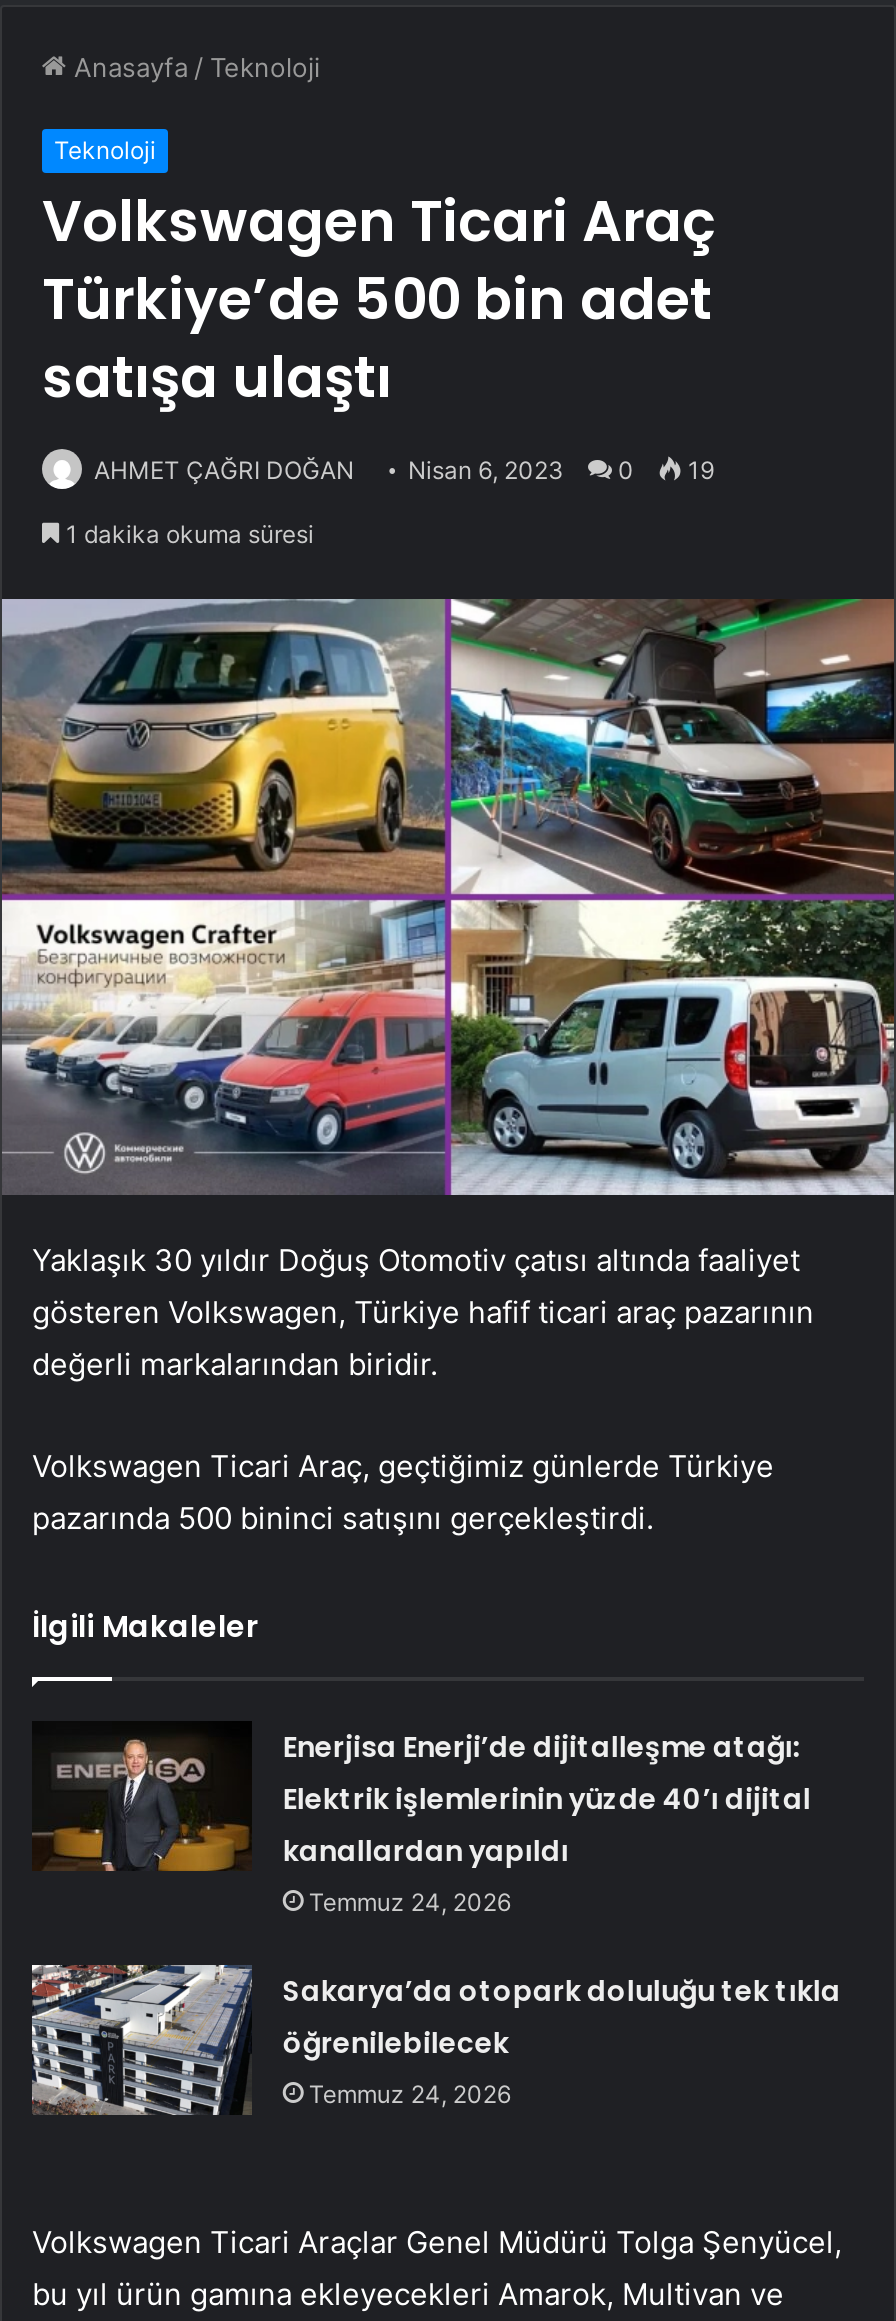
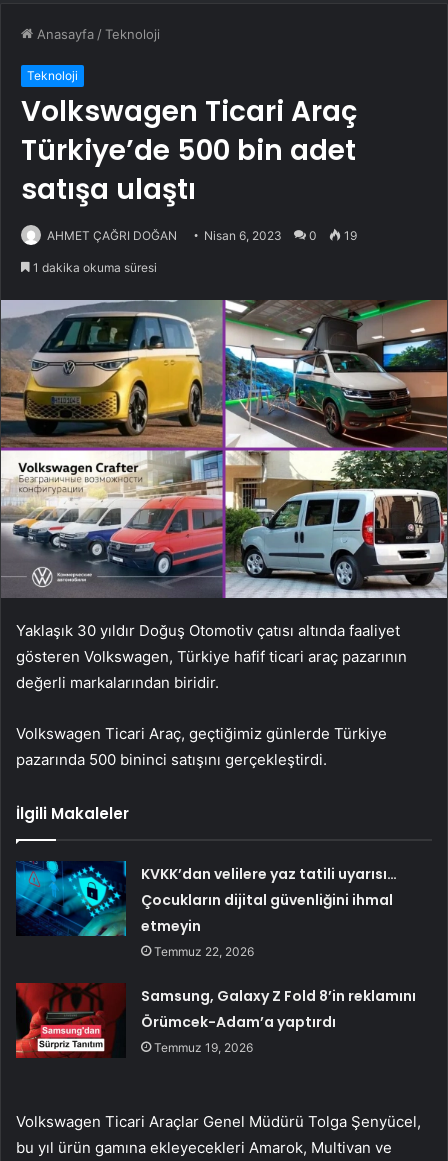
- [image]
- Enerjisa Enerji’de dijitalleşme atağı:
- Elektrik işlemlerinin yüzde 40’ı dijital
- kanallardan yapıldı
- Temmuz 24, 2026
+ [image]
+ KVKK’dan velilere yaz tatili uyarısı…
+ Çocukların dijital güvenliğini ihmal
+ etmeyin
+ Temmuz 22, 2026

- [image]
- Sakarya’da otopark doluluğu tek tıkla
- öğrenilebilecek
- Temmuz 24, 2026
+ [image]
+ Samsung, Galaxy Z Fold 8’in reklamını
+ Örümcek-Adam’a yaptırdı
+ Temmuz 19, 2026
